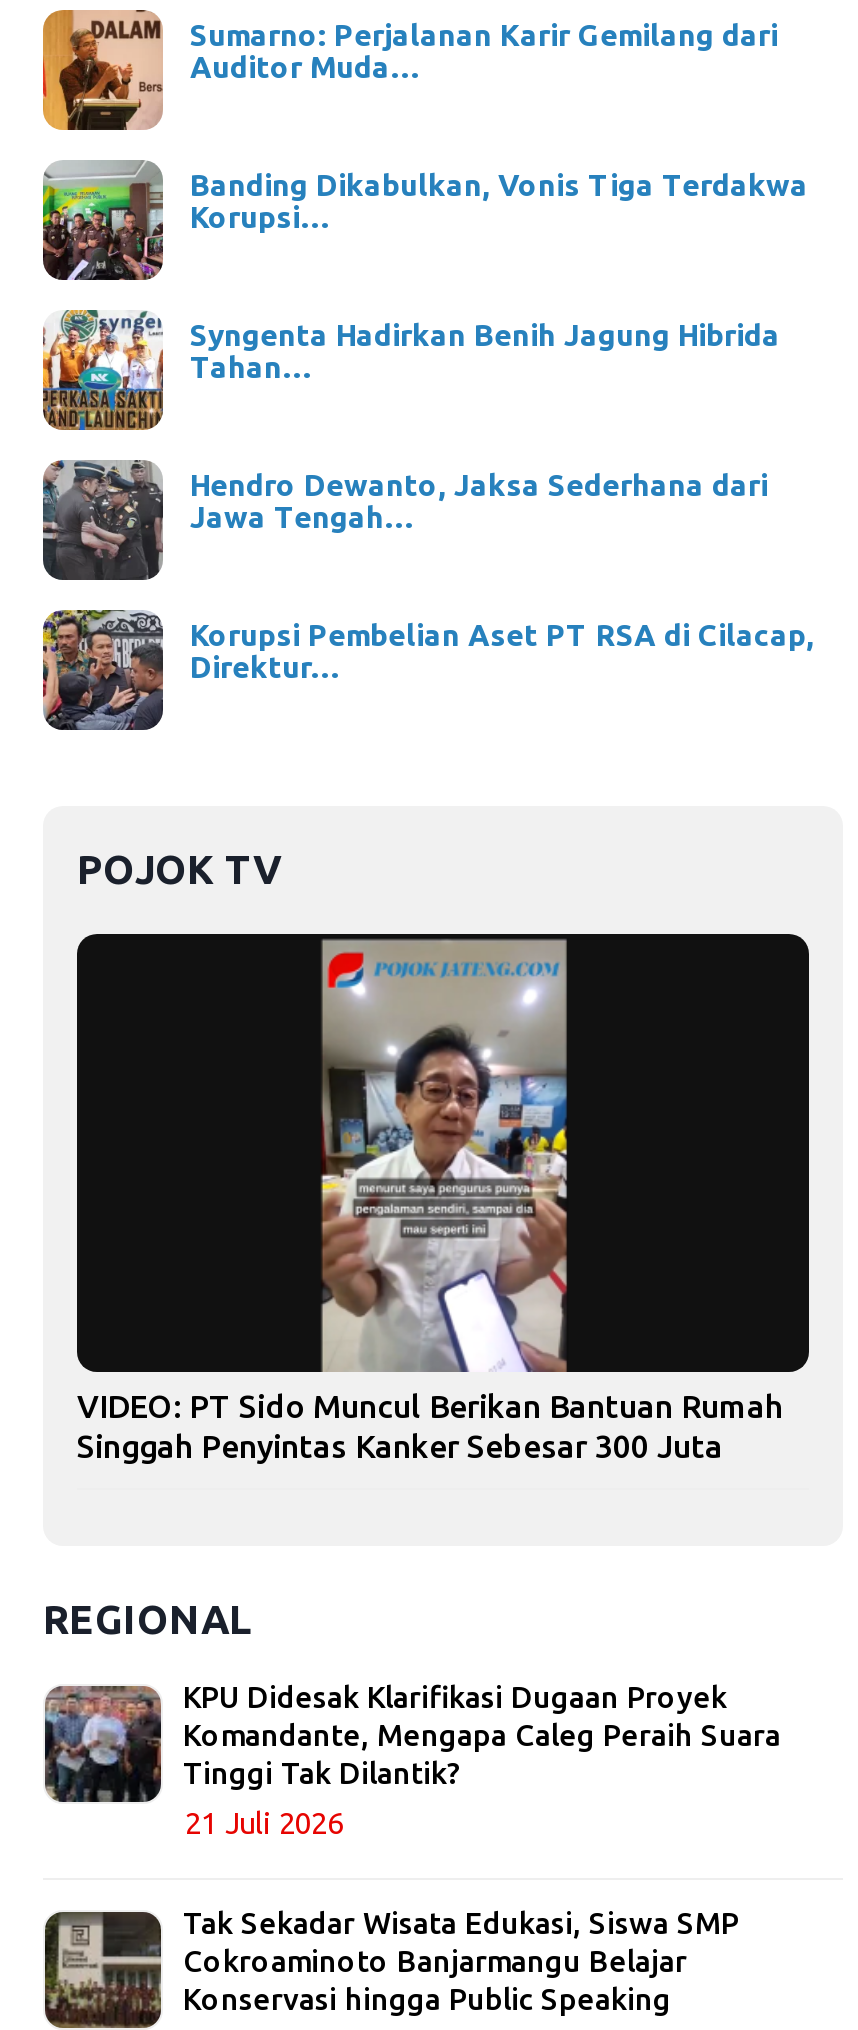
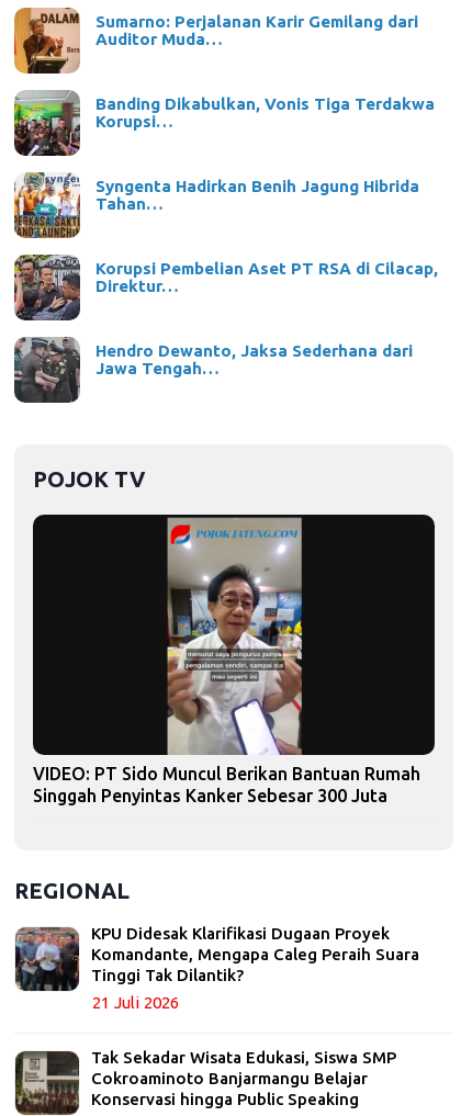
moved down: [image] | Hendro Dewanto, Jaksa Sederhana dari | Jawa Tengah…

moved up: [image] | Korupsi Pembelian Aset PT RSA di Cilacap, | Direktur…
